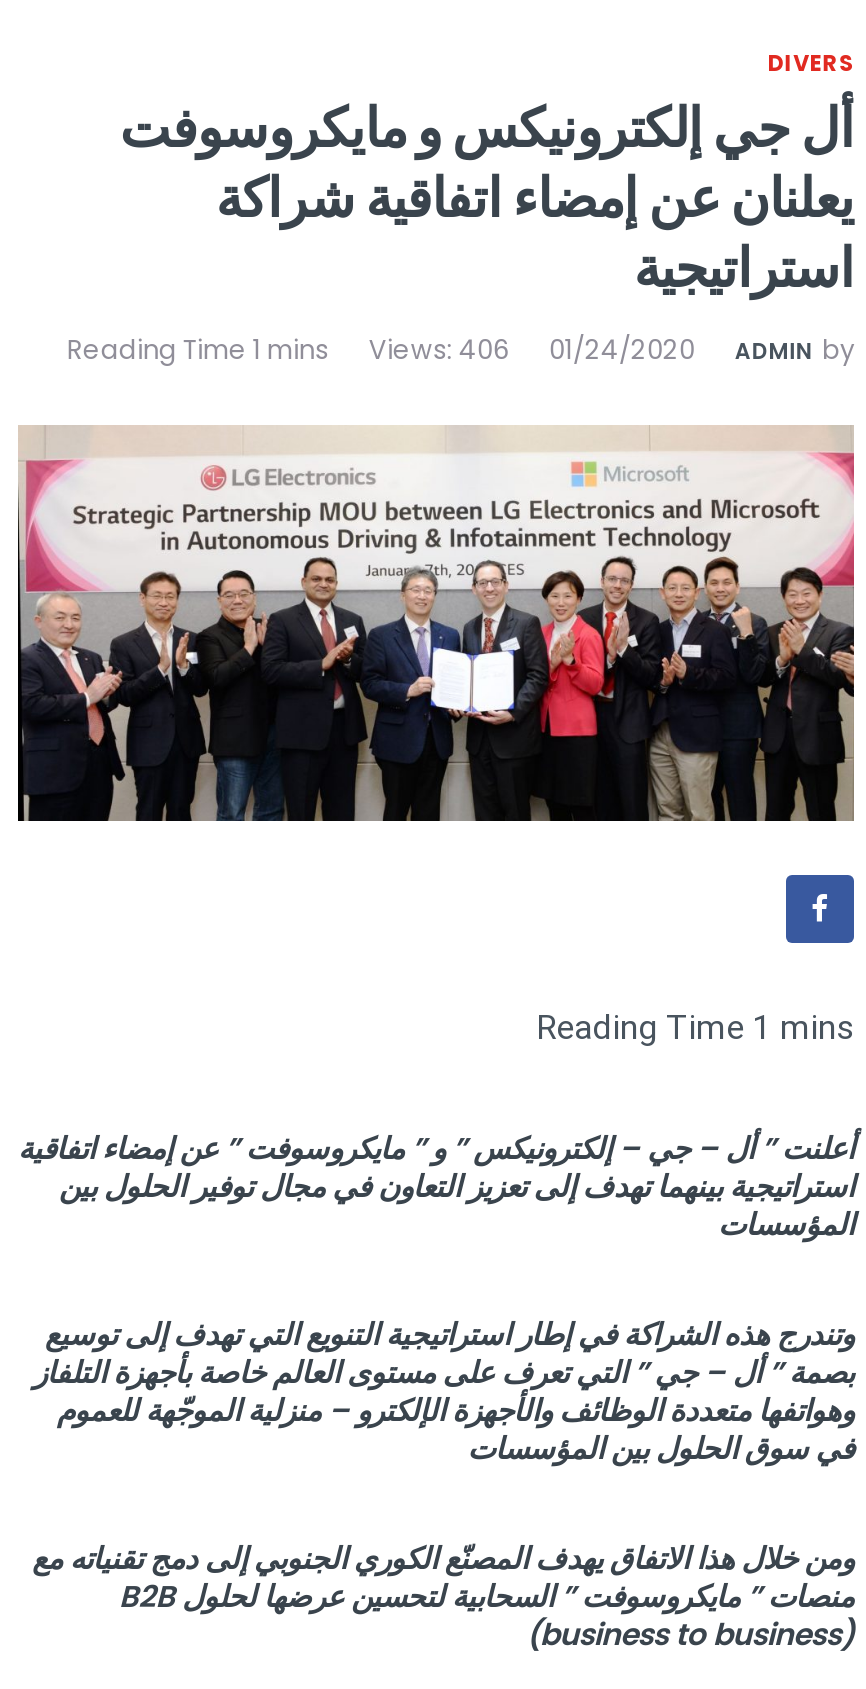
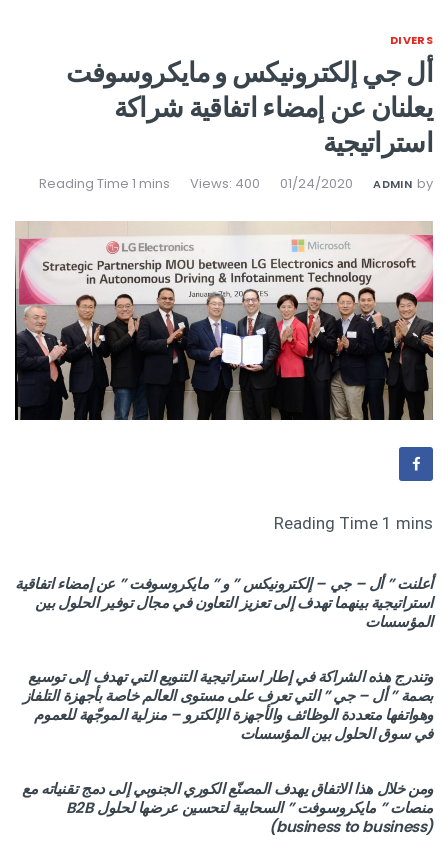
- Views: 406 01/24/2020 ADMIN by
+ Views: 400 01/24/2020 ADMIN by
